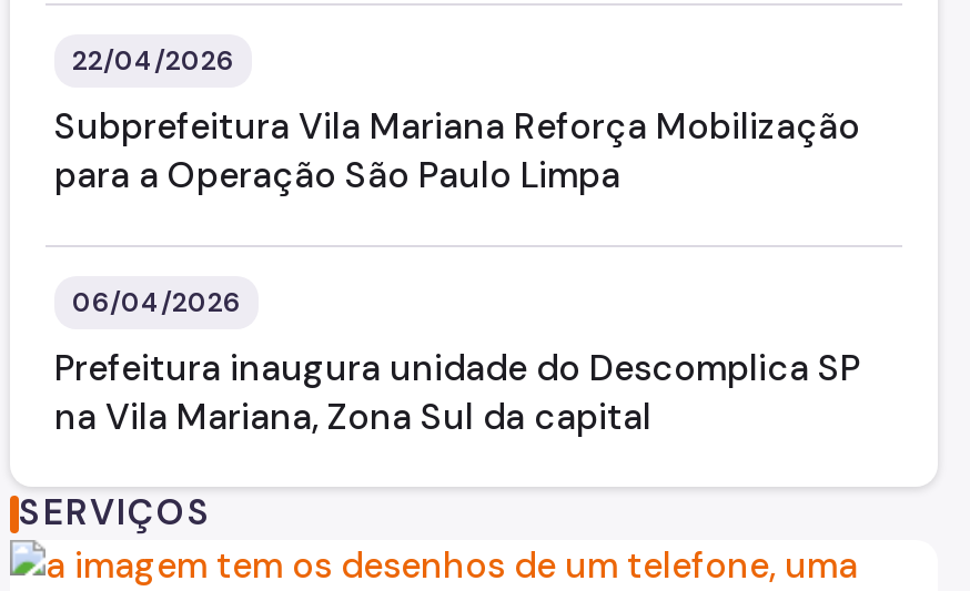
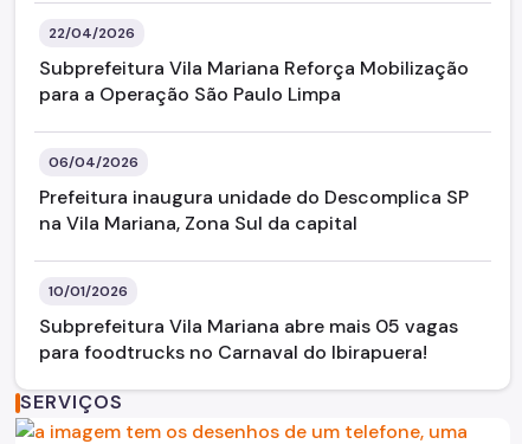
+ 10/01/2026
+ Subprefeitura Vila Mariana abre mais 05 vagas
+ para foodtrucks no Carnaval do Ibirapuera!
